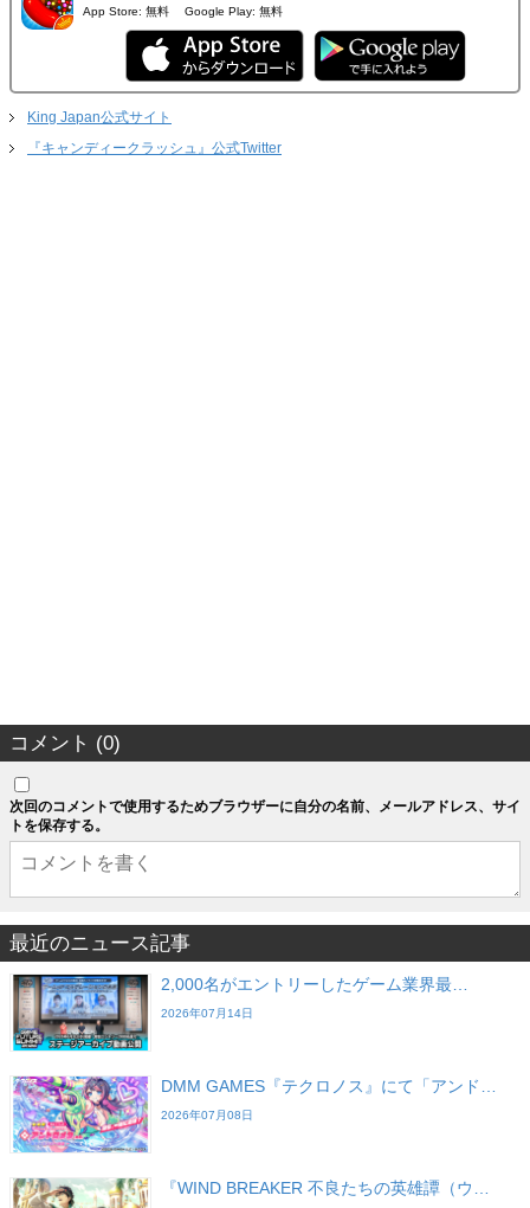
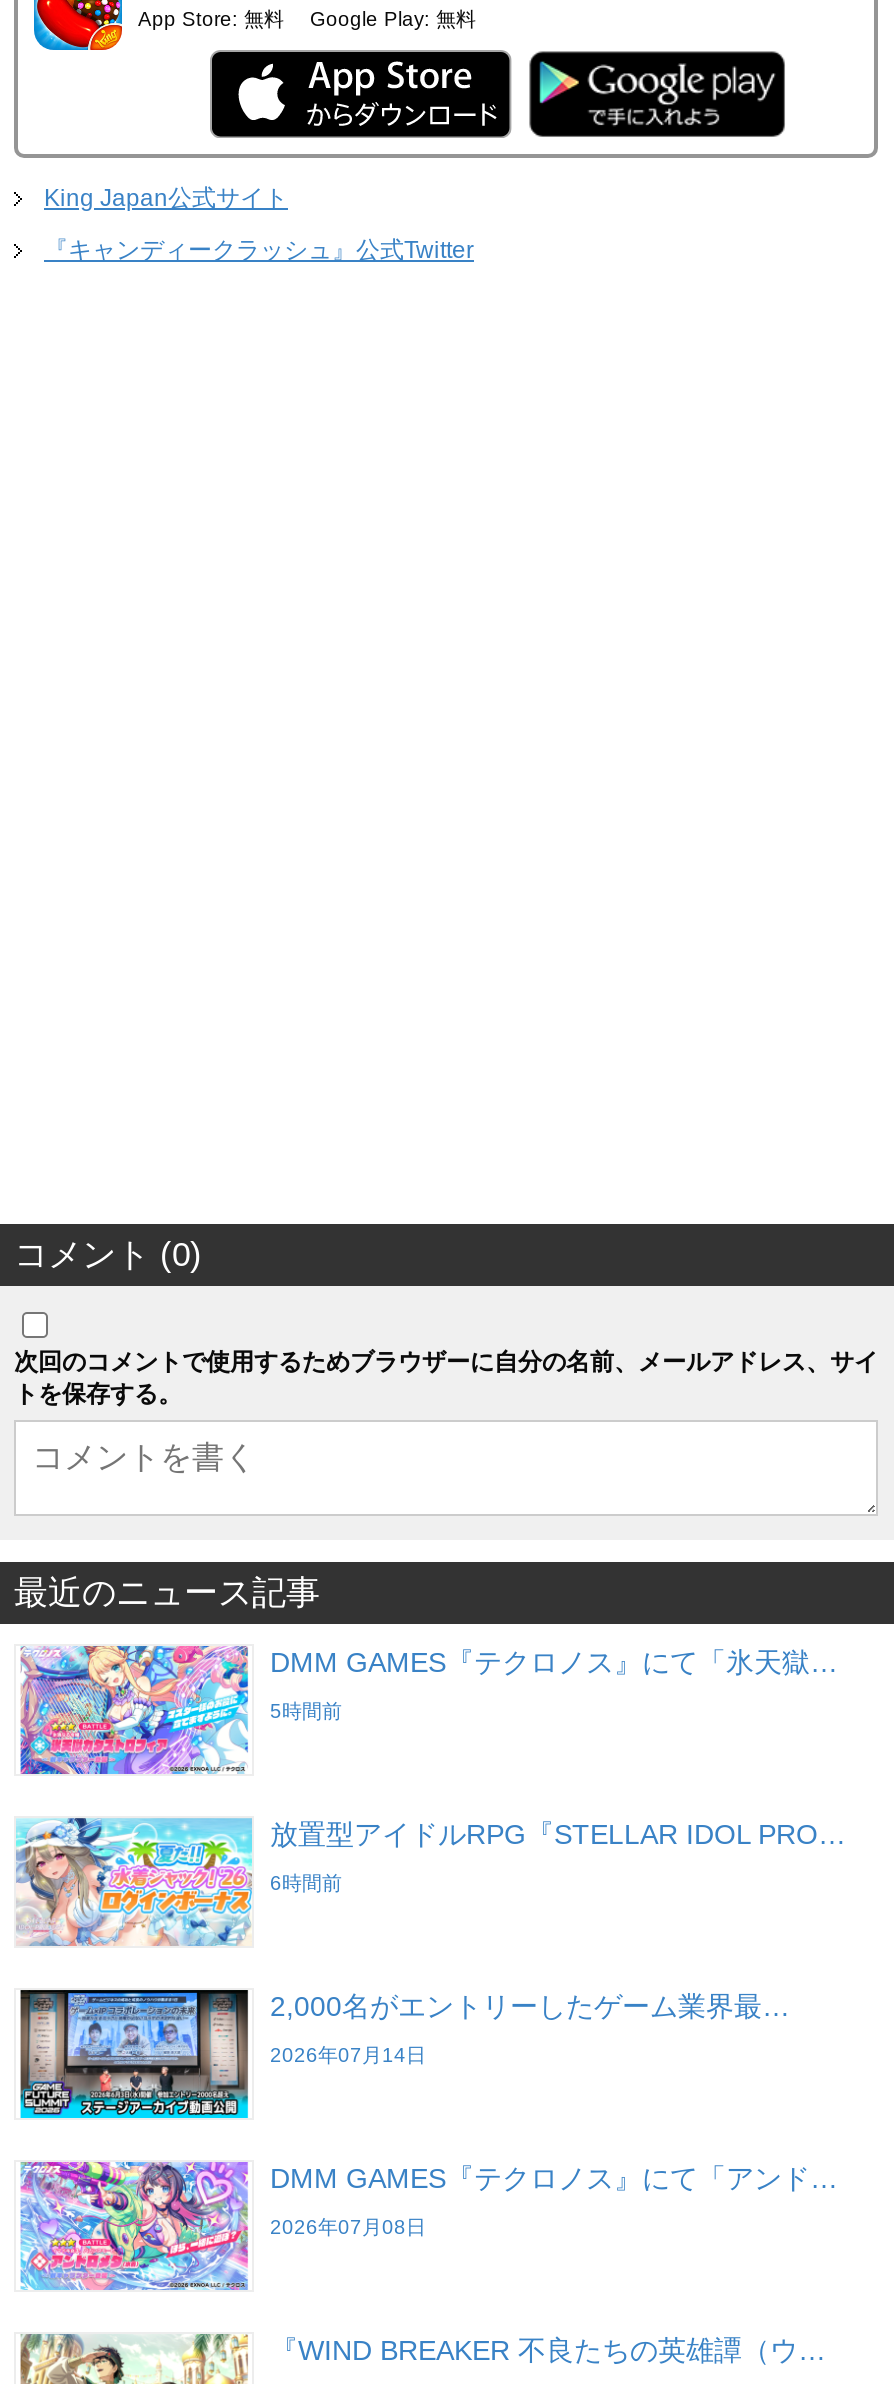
+ [image]
+ 放置型アイドルRPG『STELLAR IDOL PRO…
+ 6時間前

+ [image]
+ DMM GAMES『テクロノス』にて「氷天獄…
+ 5時間前
